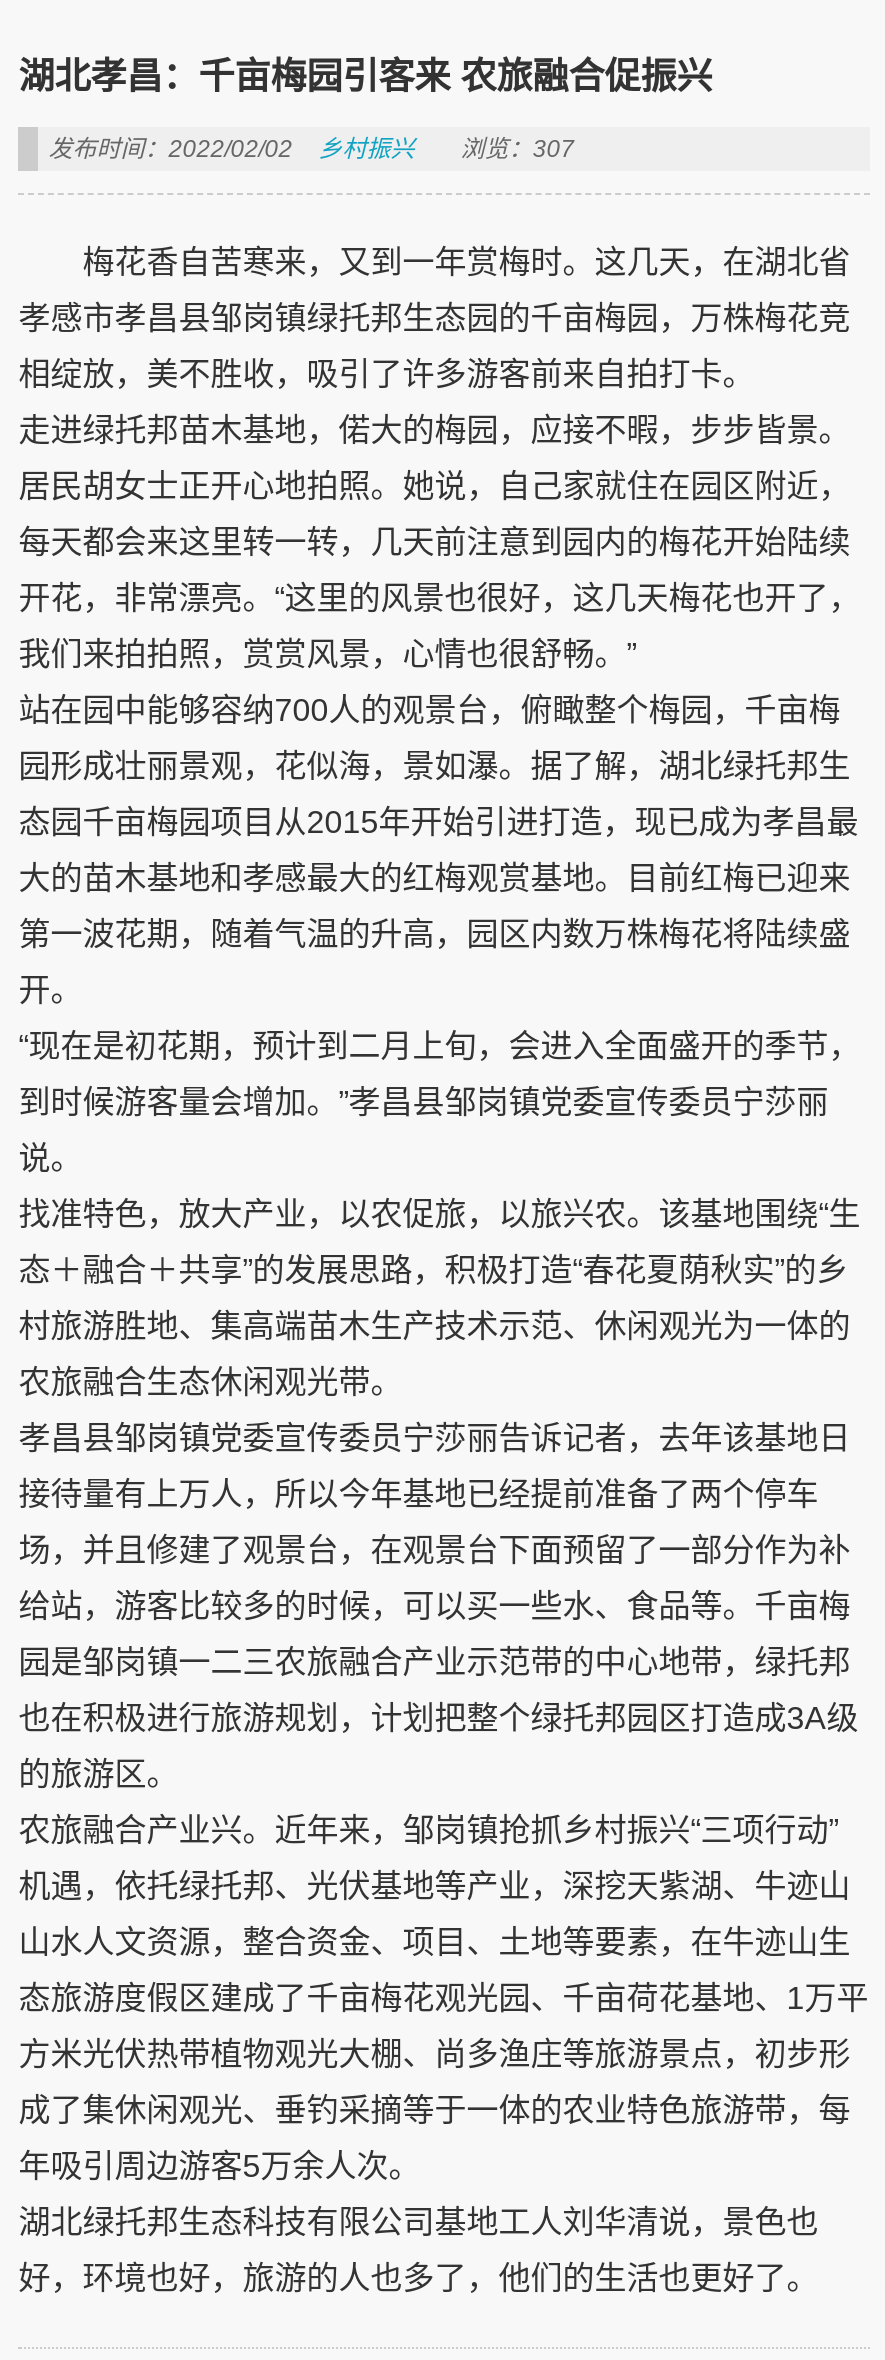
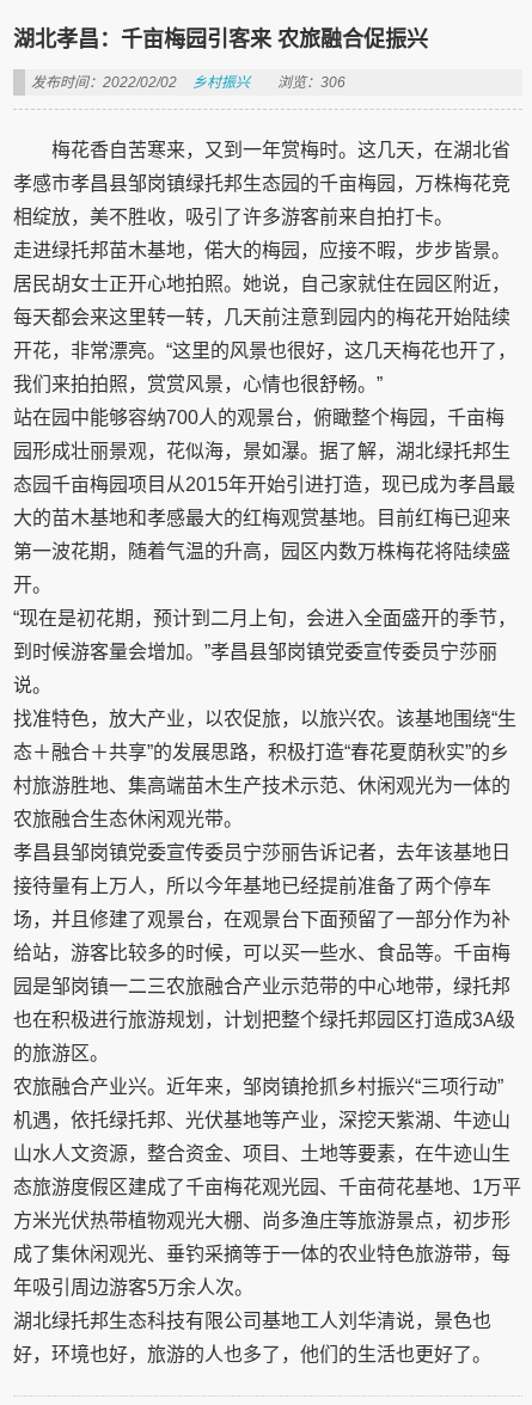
- 浏览：307
+ 浏览：306
